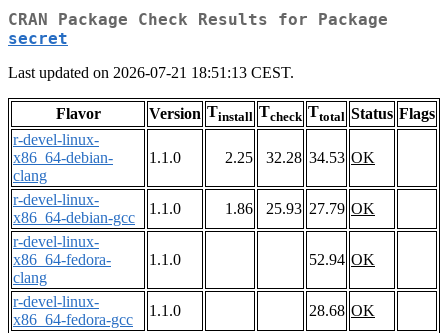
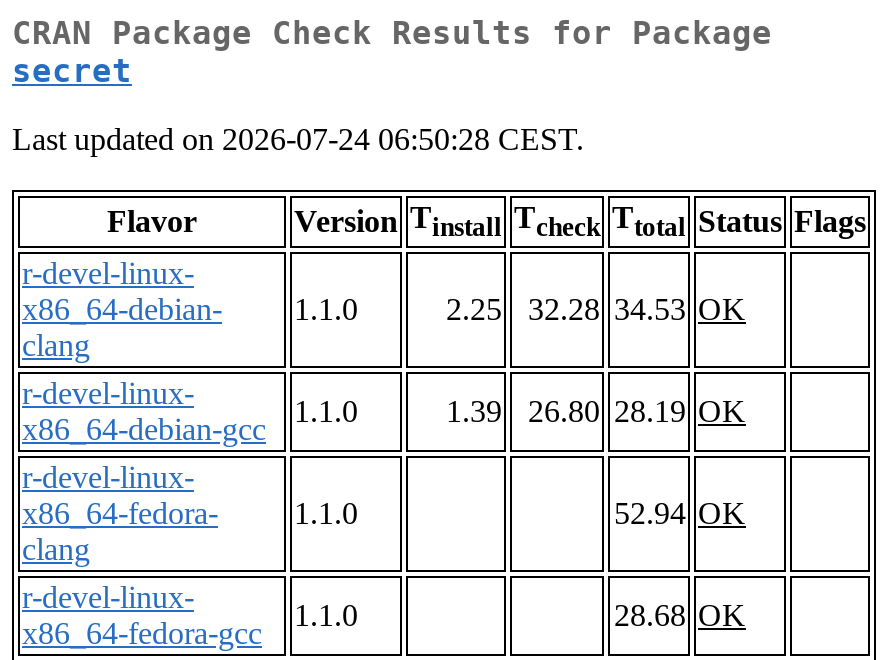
- Last updated on 2026-07-21 18:51:13 CEST.
+ Last updated on 2026-07-24 06:50:28 CEST.

- 1.86
+ 1.39

- 25.93 27.79 OK
+ 26.80 28.19 OK
